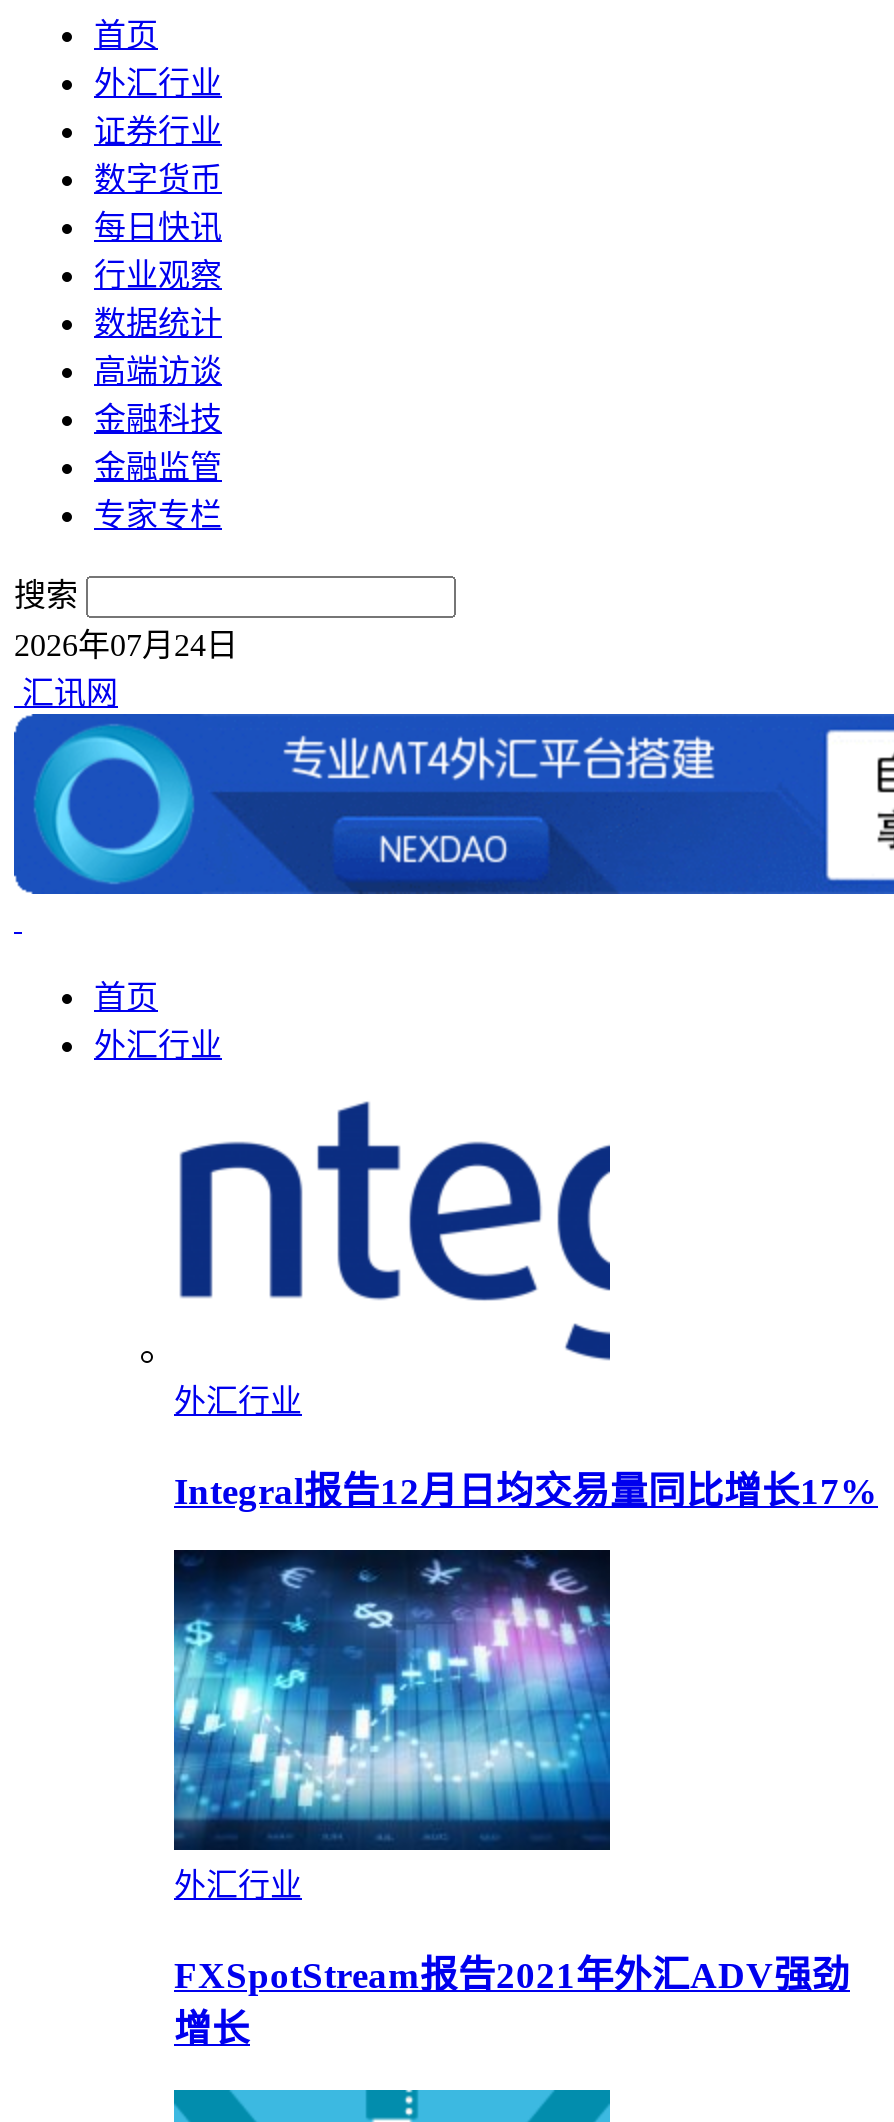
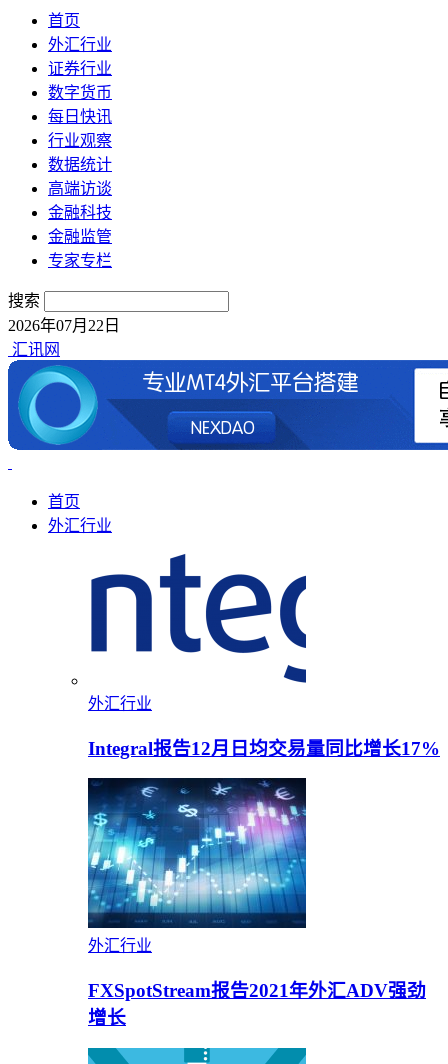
- 2026年07月24日
+ 2026年07月22日
